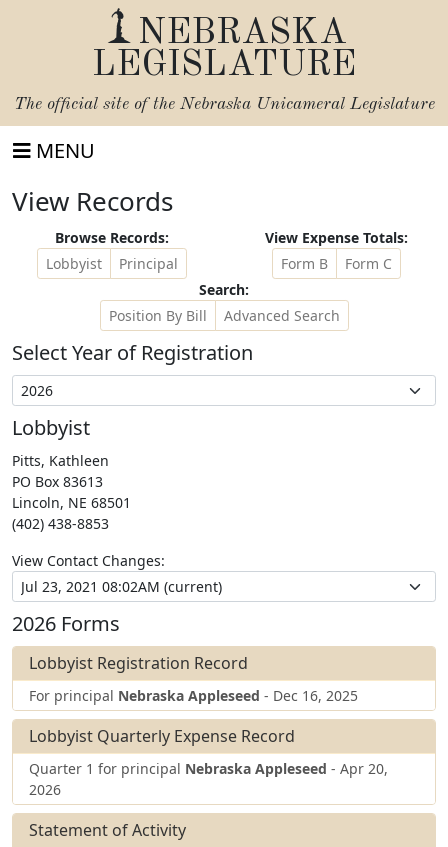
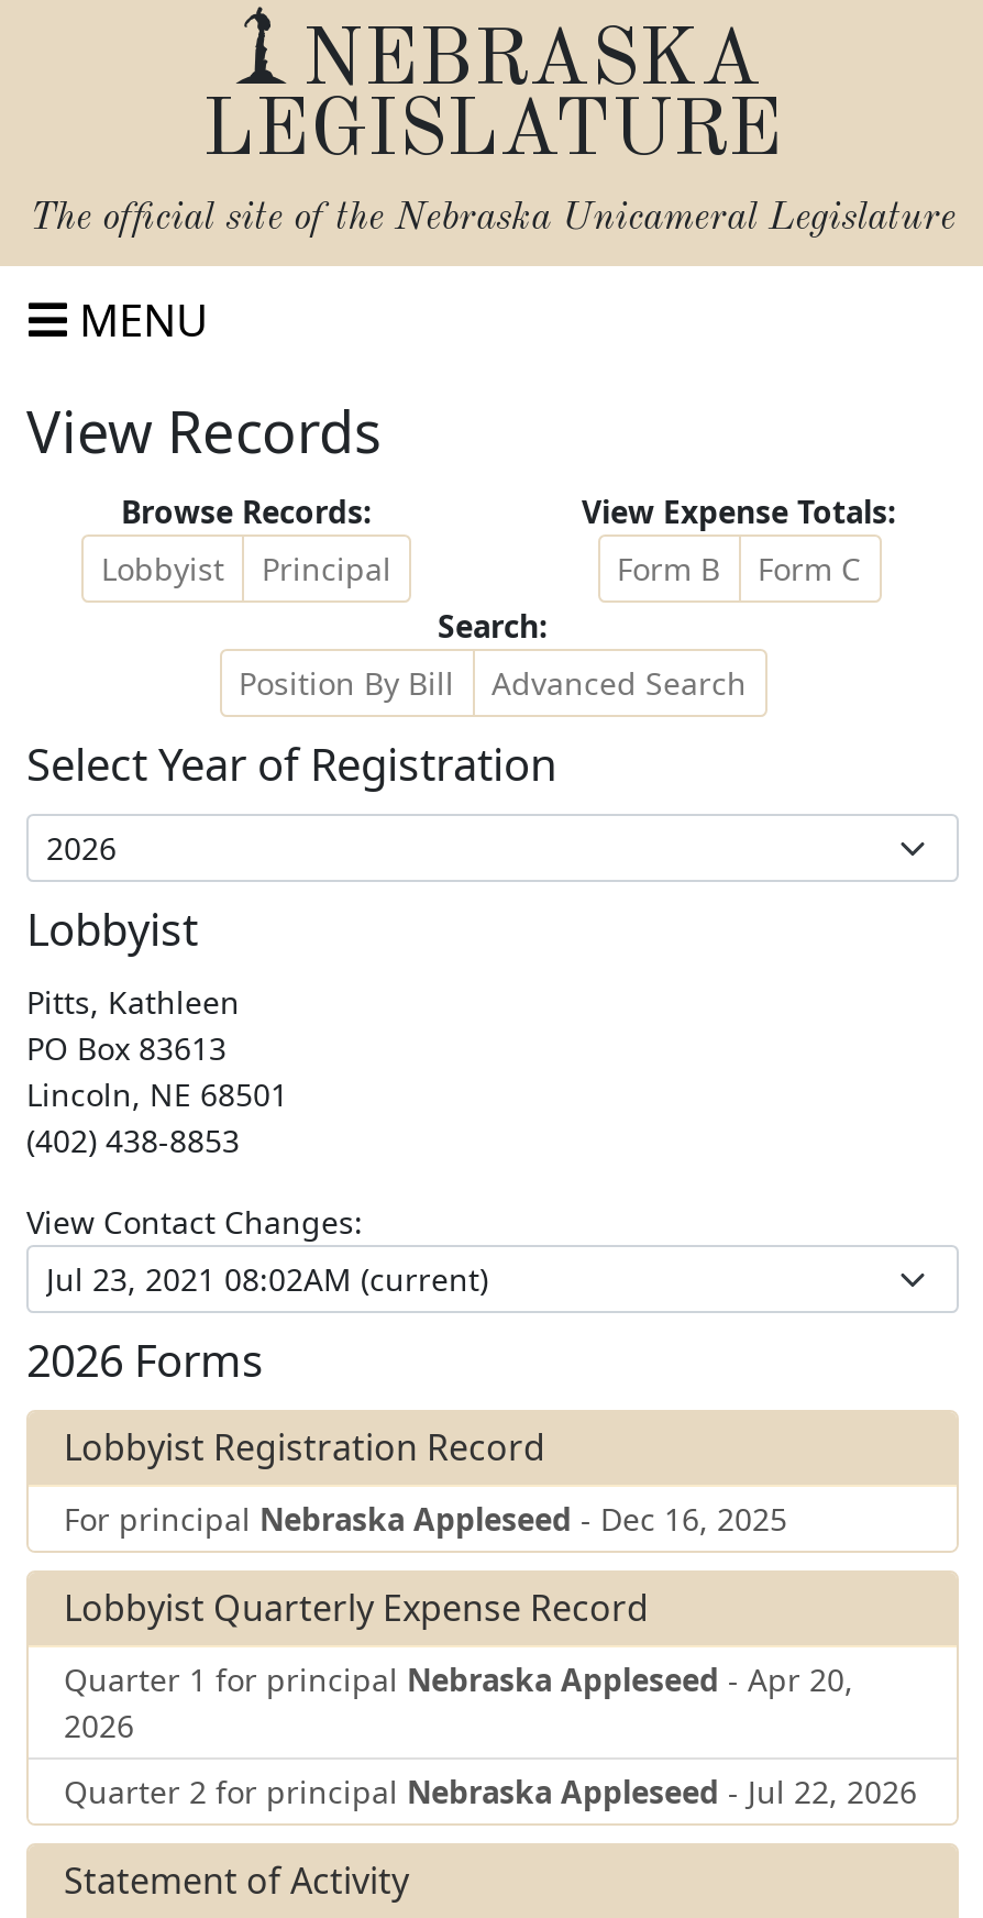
+ Quarter 2 for principal Nebraska Appleseed - Jul 22, 2026
